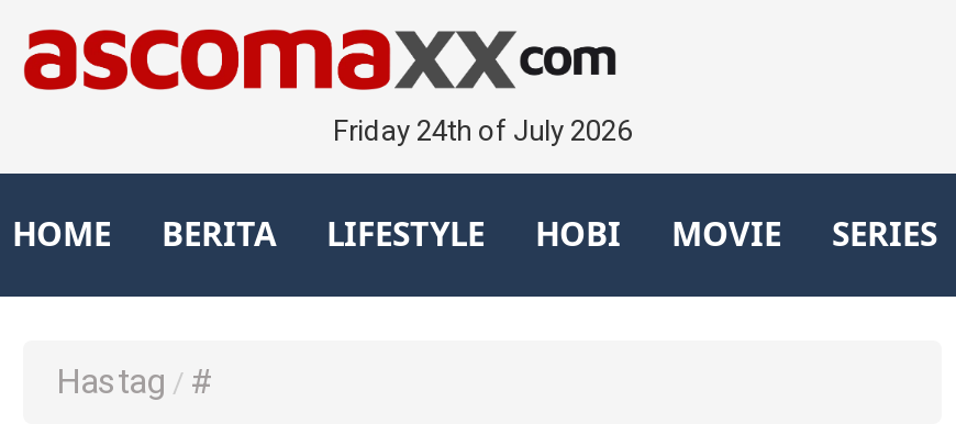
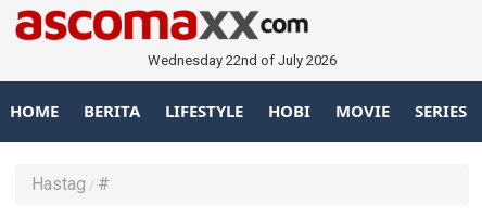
- Friday 24th of July 2026
+ Wednesday 22nd of July 2026
